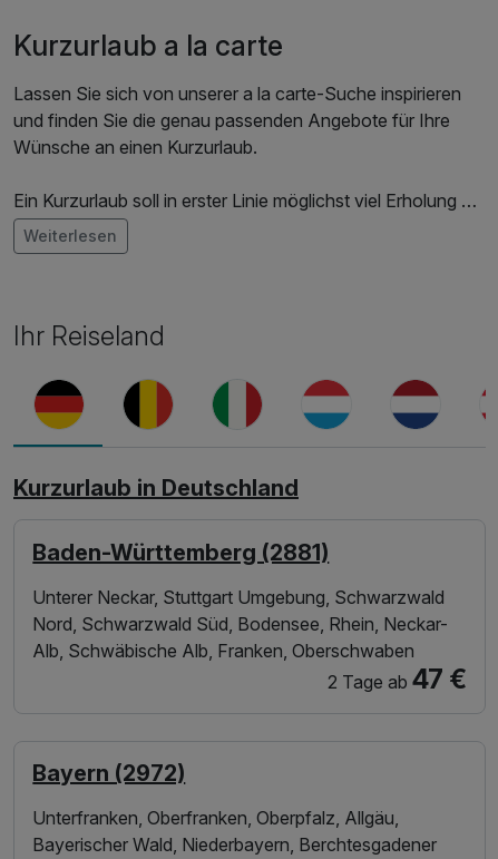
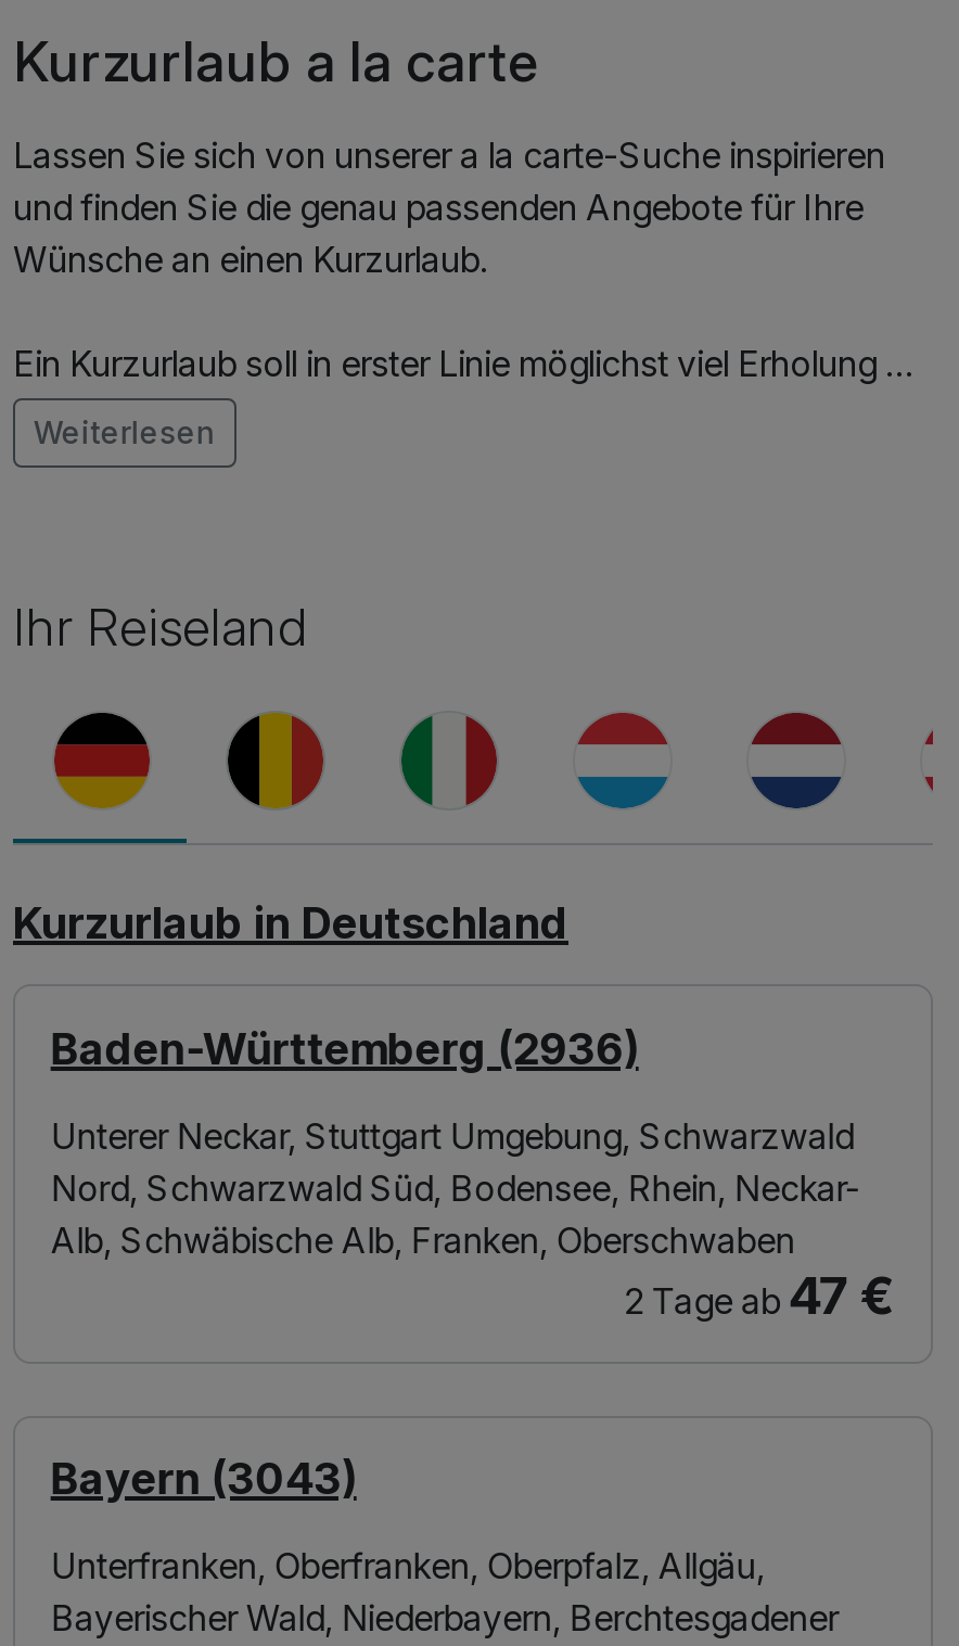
- Baden-Württemberg (2881)
+ Baden-Württemberg (2936)

- Bayern (2972)
+ Bayern (3043)
